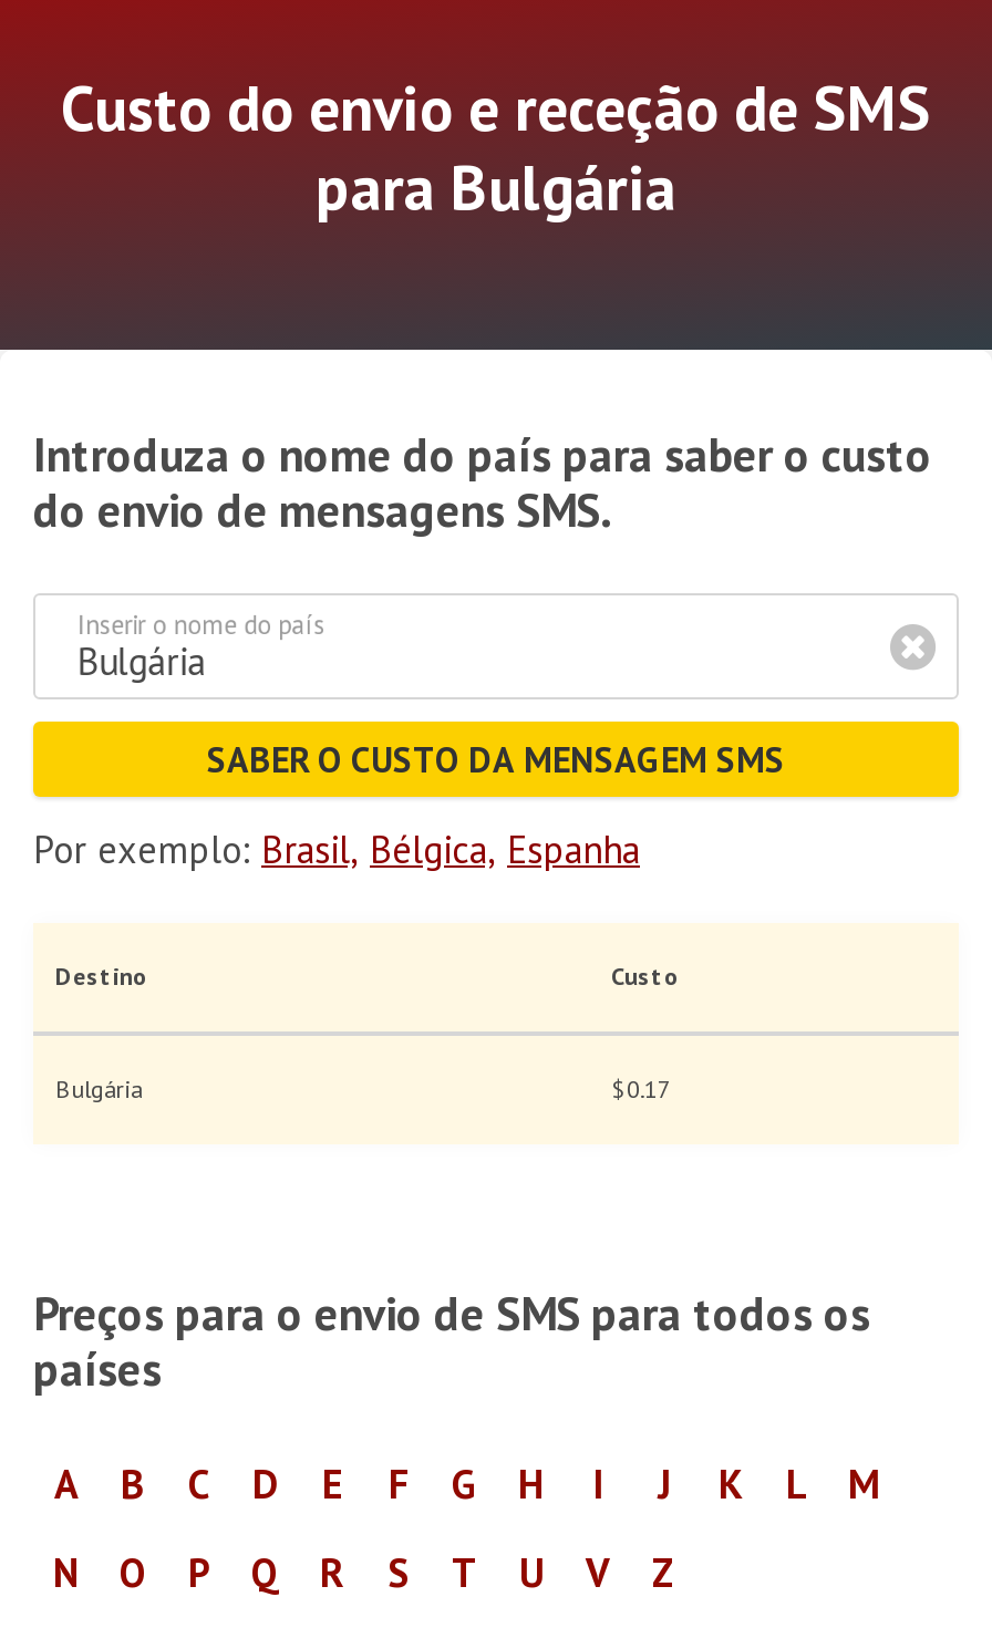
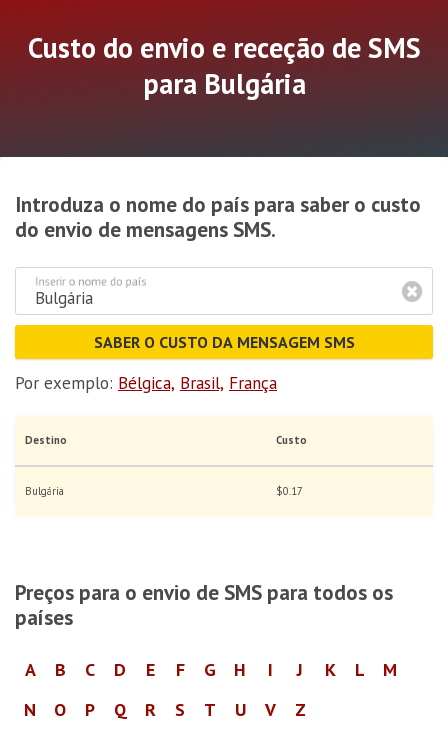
- Por exemplo: Brasil, Bélgica, Espanha
+ Por exemplo: Bélgica, Brasil, França
